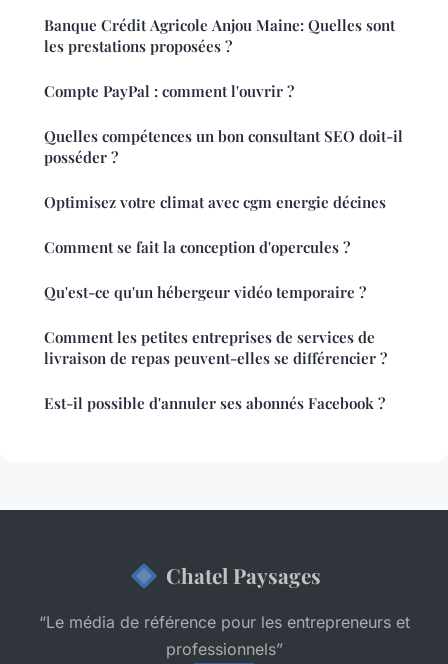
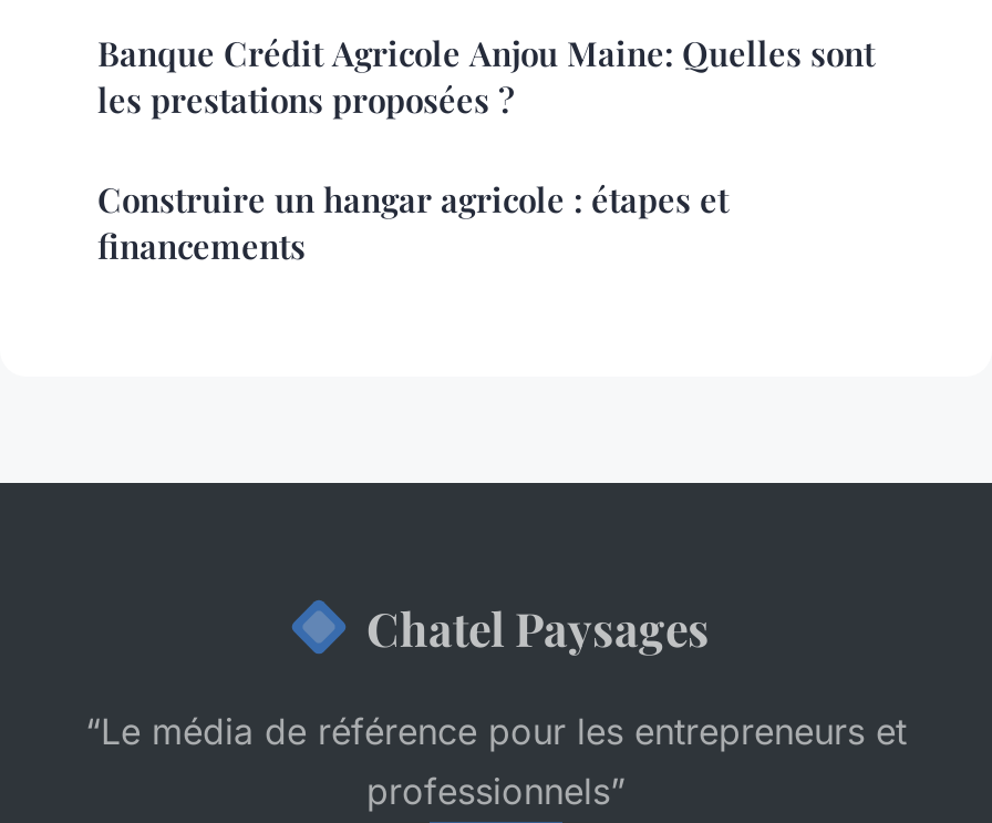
- Compte PayPal : comment l'ouvrir ?
- Quelles compétences un bon consultant SEO doit-il
- posséder ?
- Optimisez votre climat avec cgm energie décines
- Comment se fait la conception d'opercules ?
- Qu'est-ce qu'un hébergeur vidéo temporaire ?
- Comment les petites entreprises de services de
- livraison de repas peuvent-elles se différencier ?
- Est-il possible d'annuler ses abonnés Facebook ?
+ Construire un hangar agricole : étapes et
+ financements
